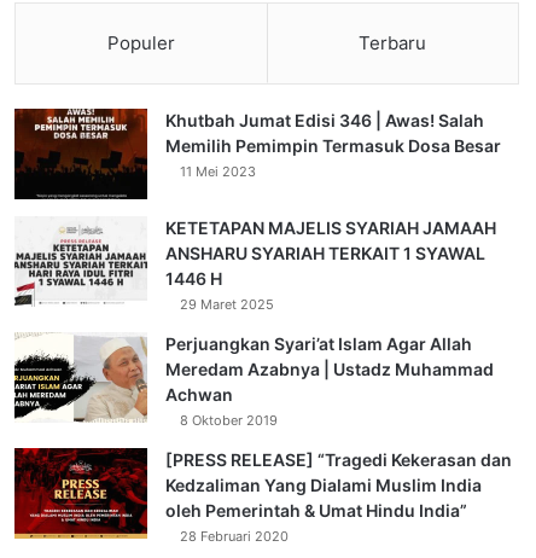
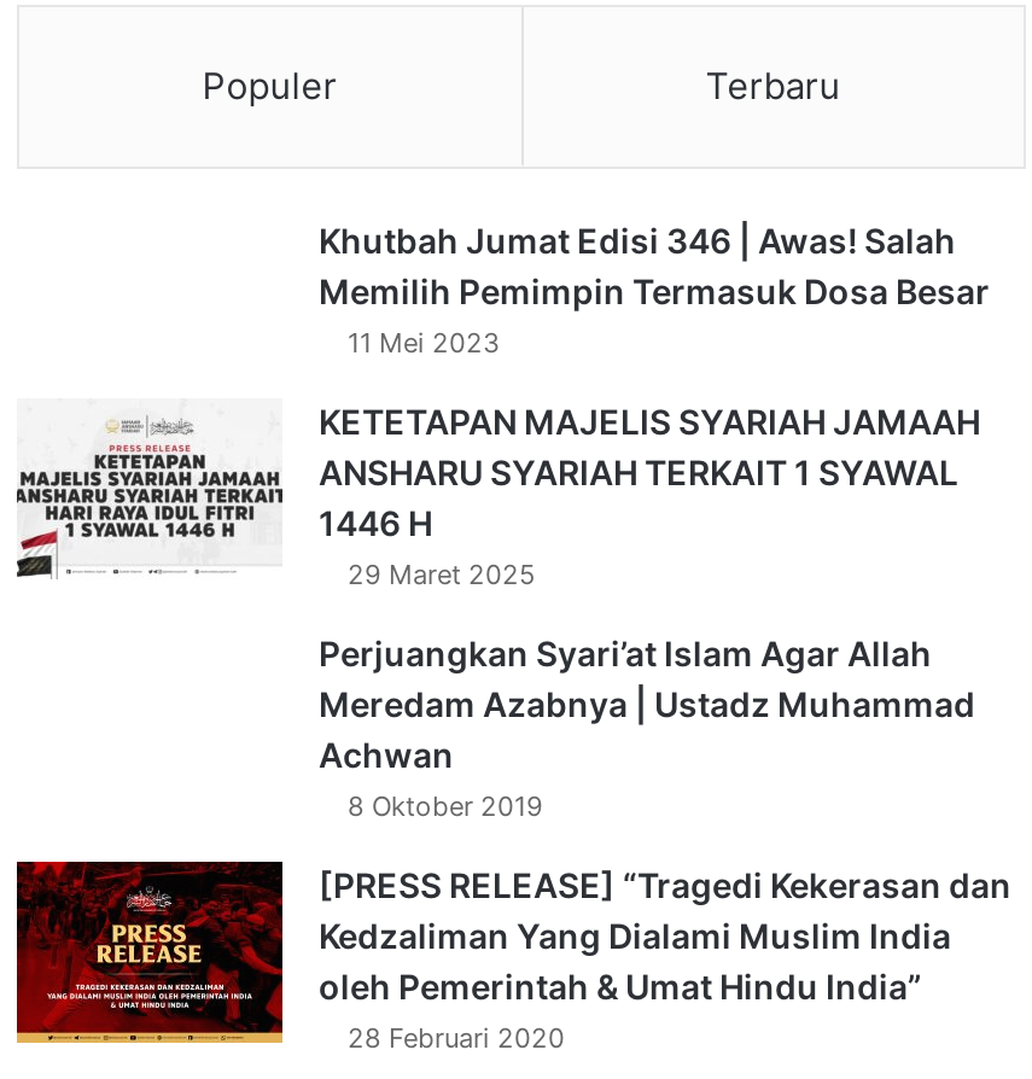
- [image]

- [image]
